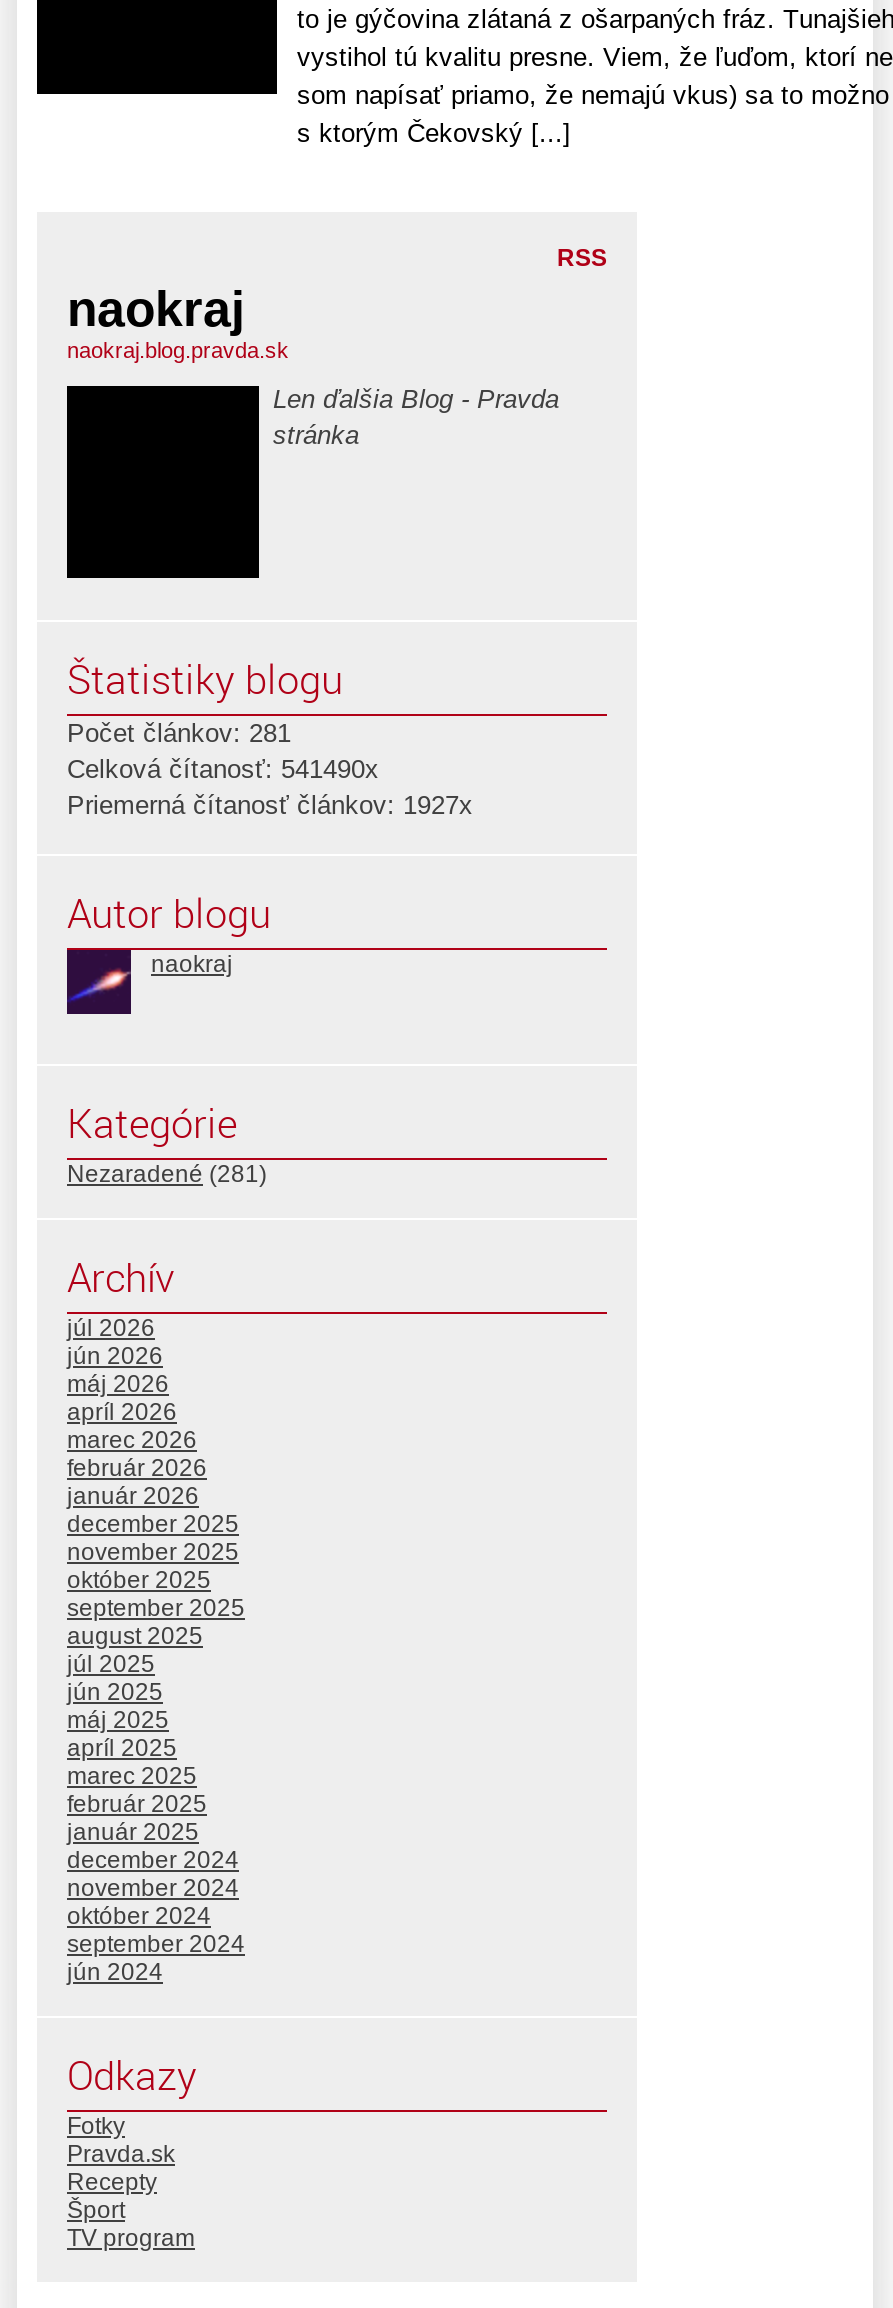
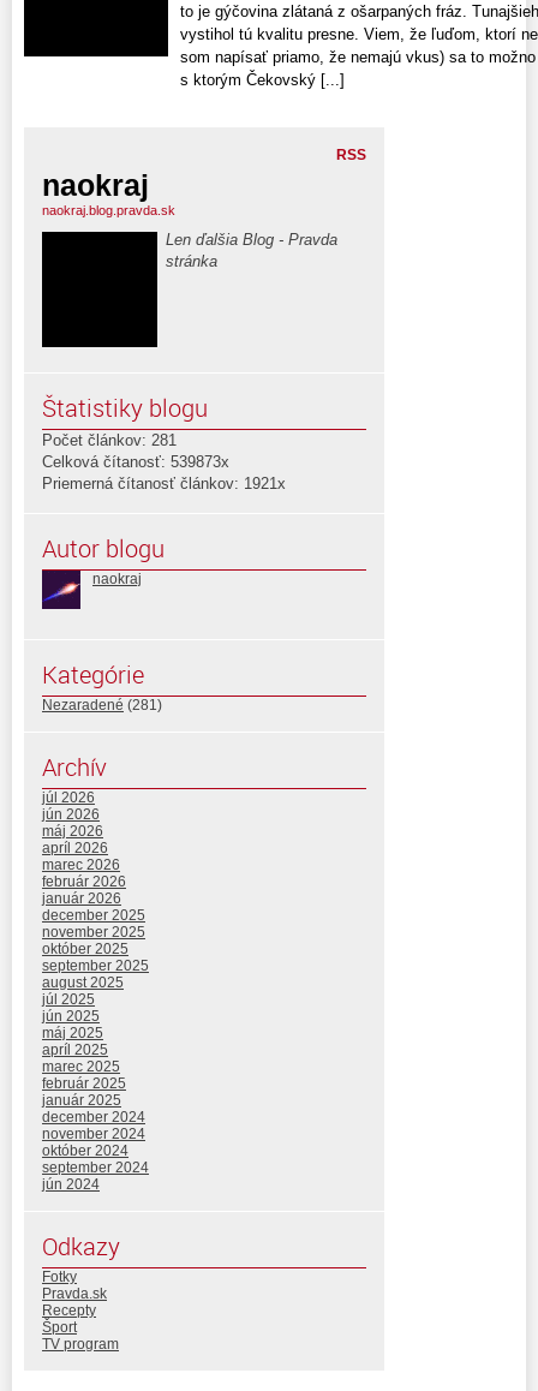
- Celková čítanosť: 541490x
+ Celková čítanosť: 539873x

- Priemerná čítanosť článkov: 1927x
+ Priemerná čítanosť článkov: 1921x
